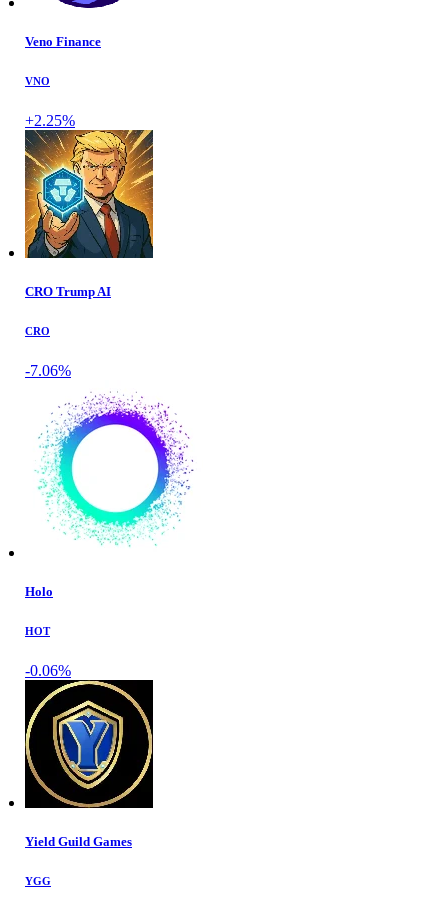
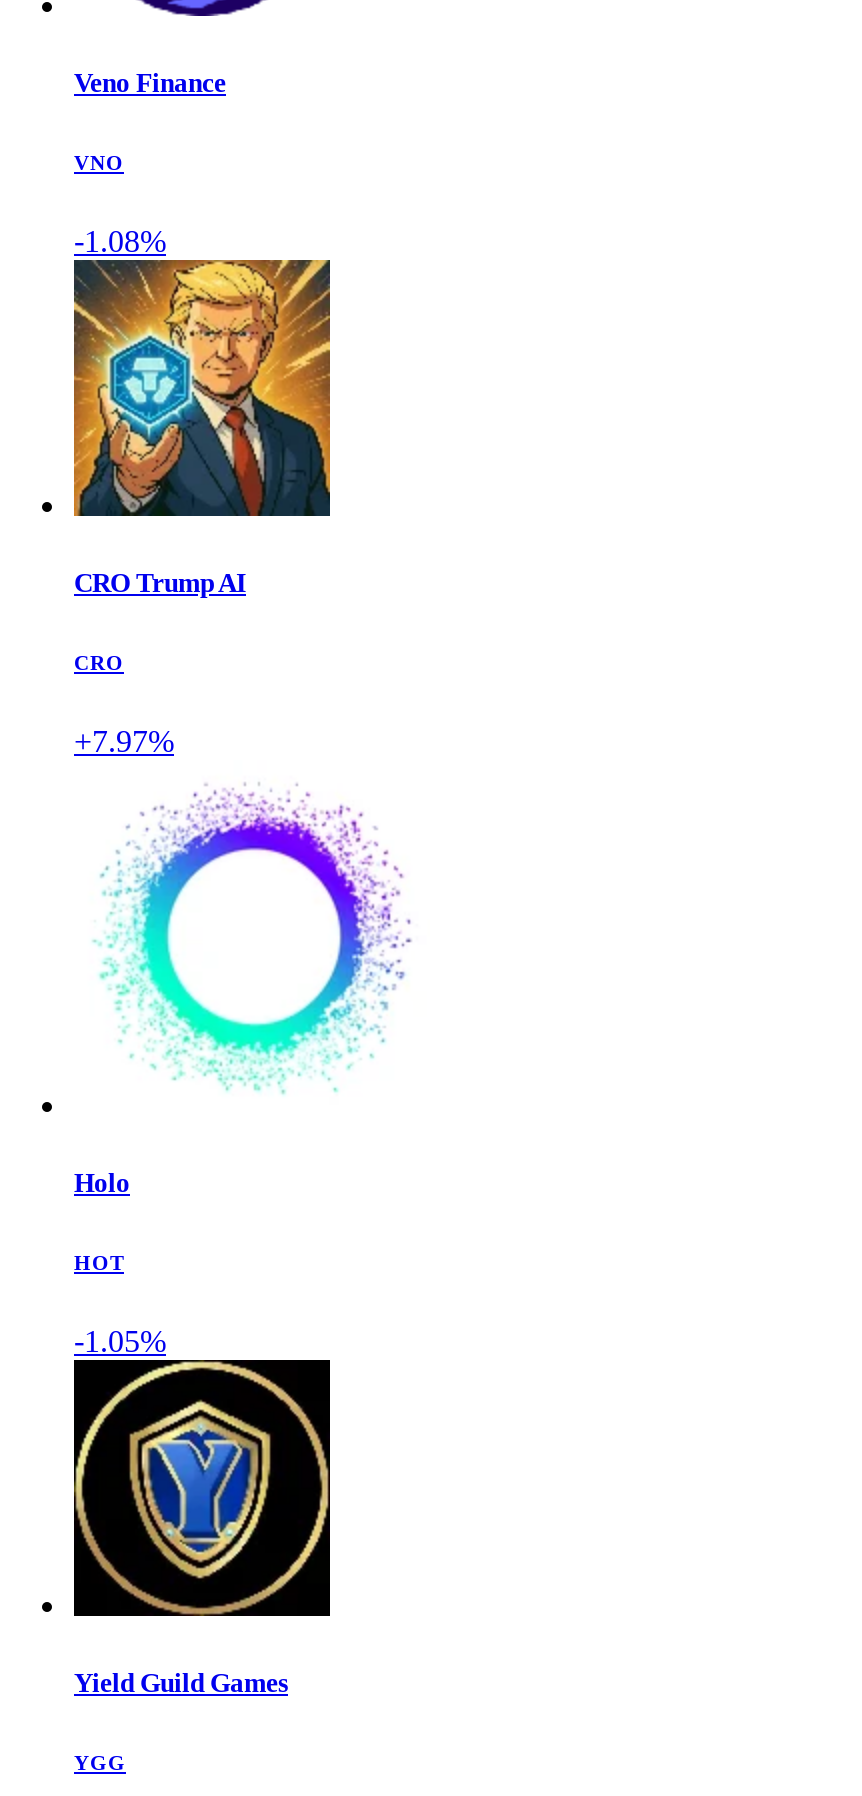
- +2.25%
+ -1.08%

- -7.06%
+ +7.97%

- -0.06%
+ -1.05%
